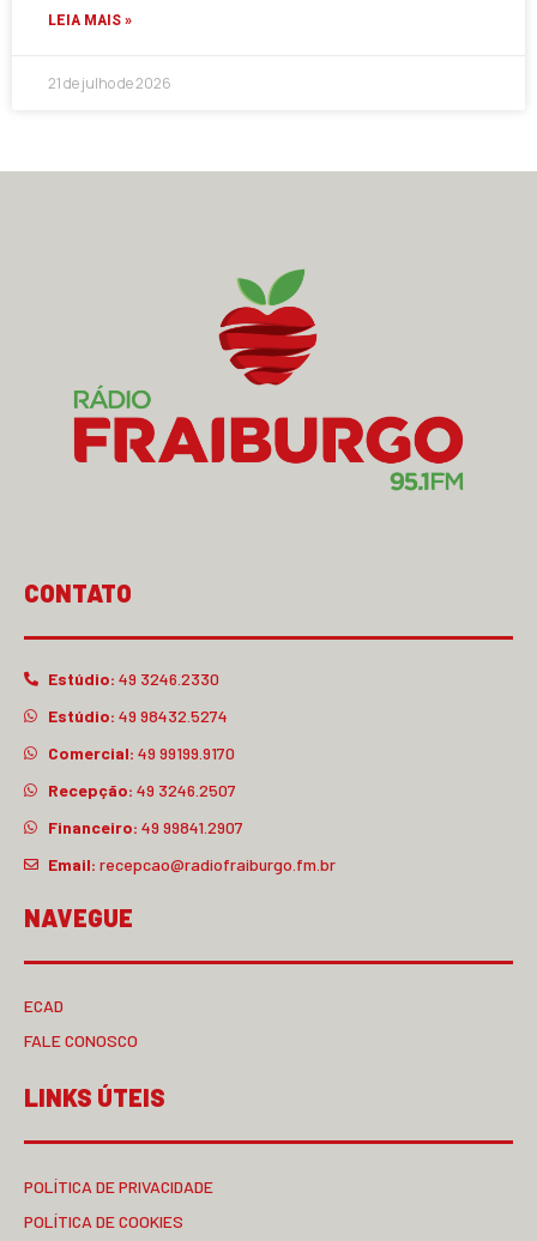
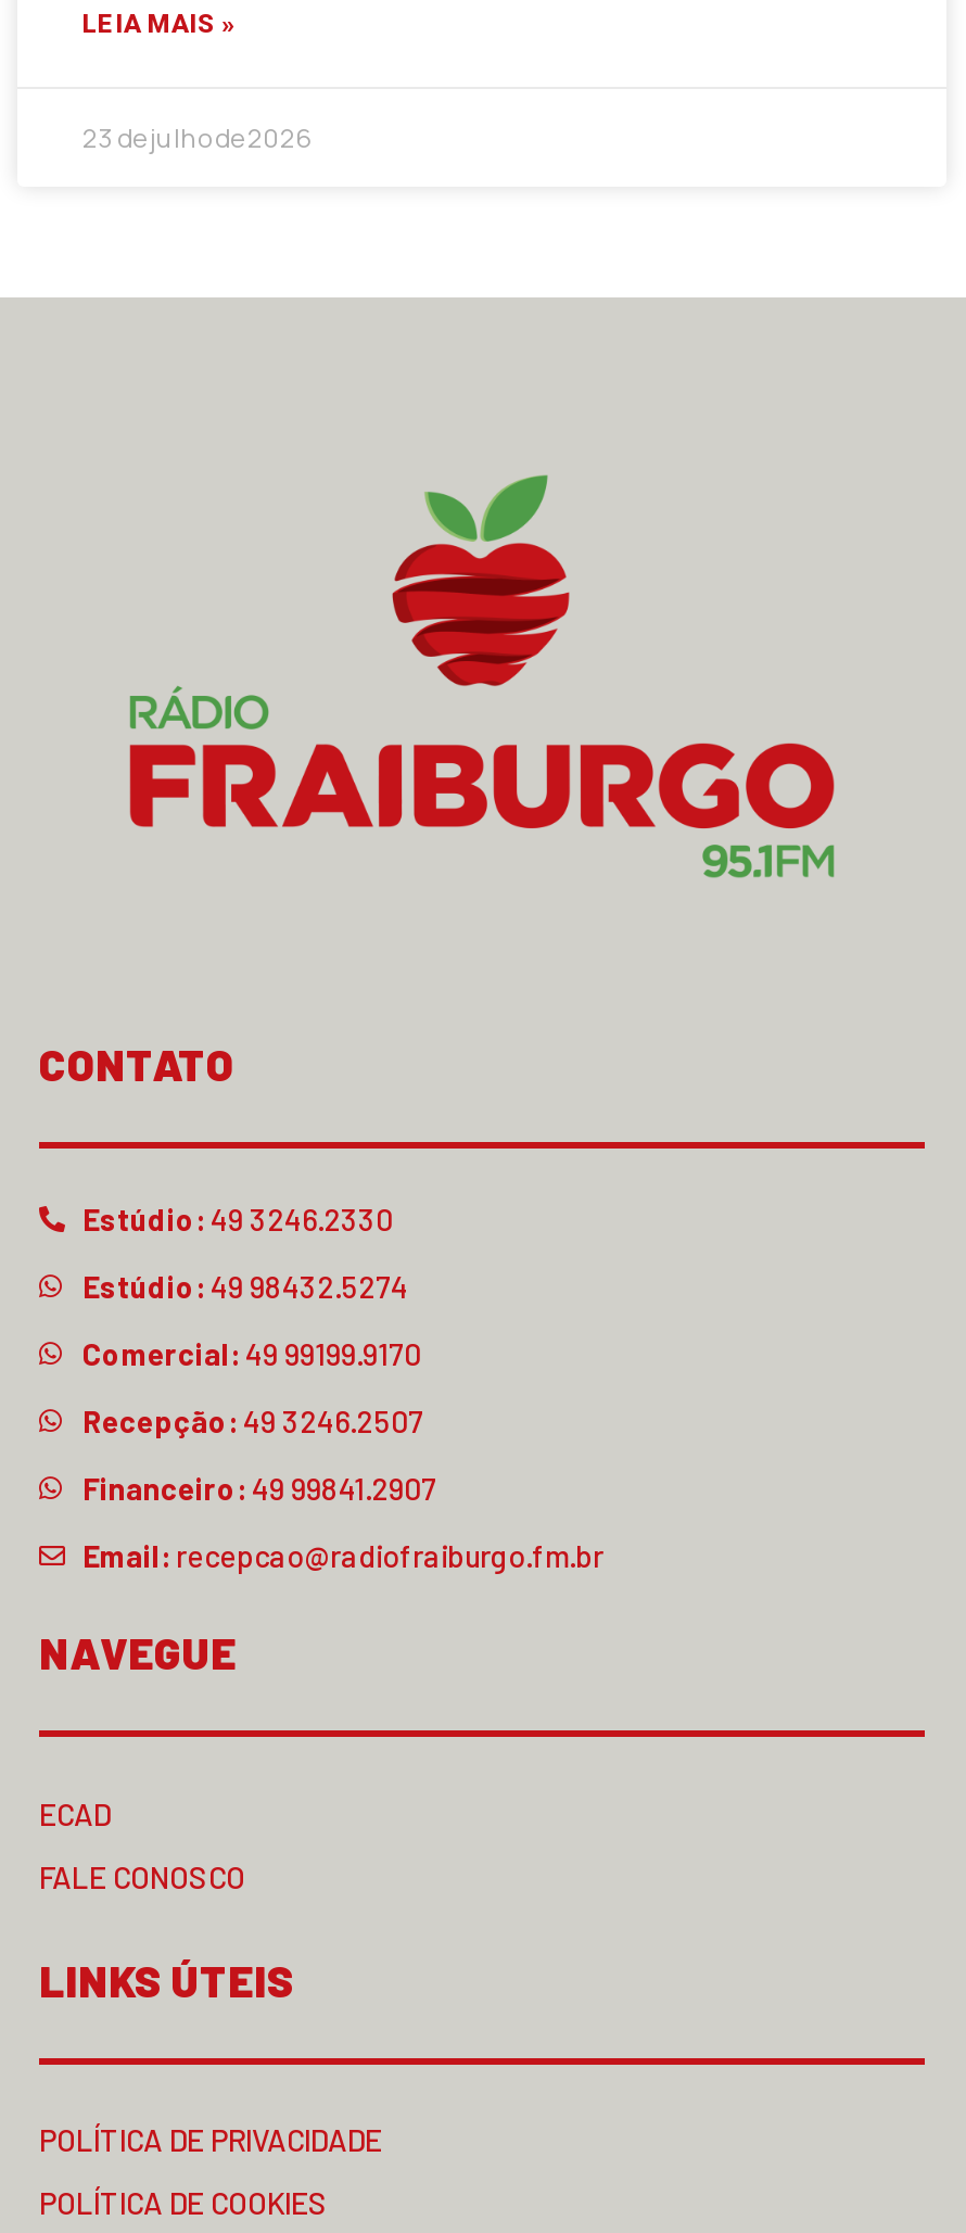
- 21 de julho de 2026
+ 23 de julho de 2026
